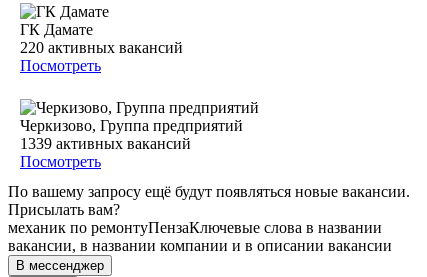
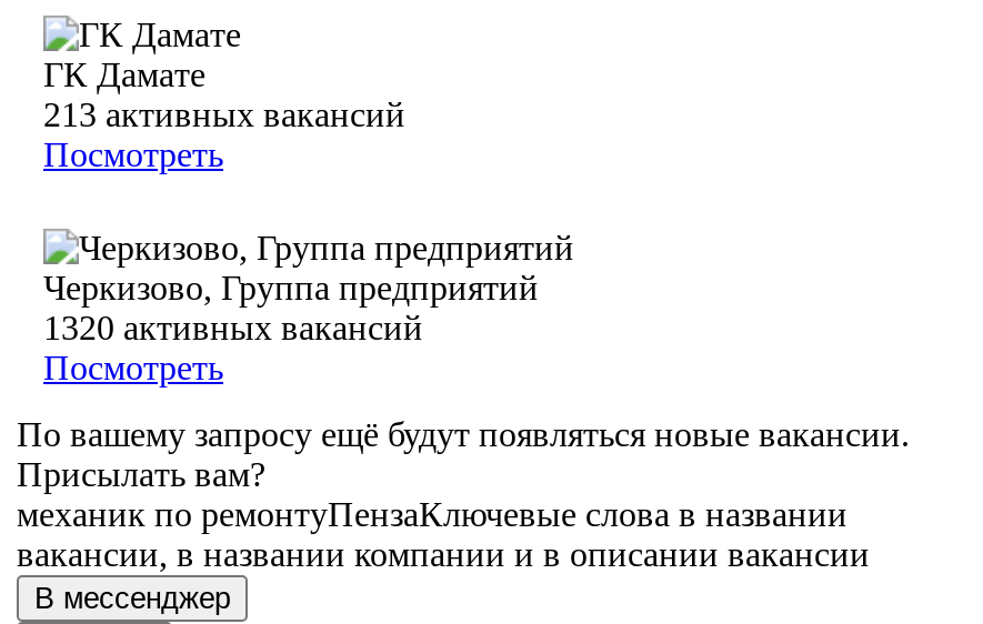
- 220 активных вакансий
+ 213 активных вакансий

- 1339 активных вакансий
+ 1320 активных вакансий
